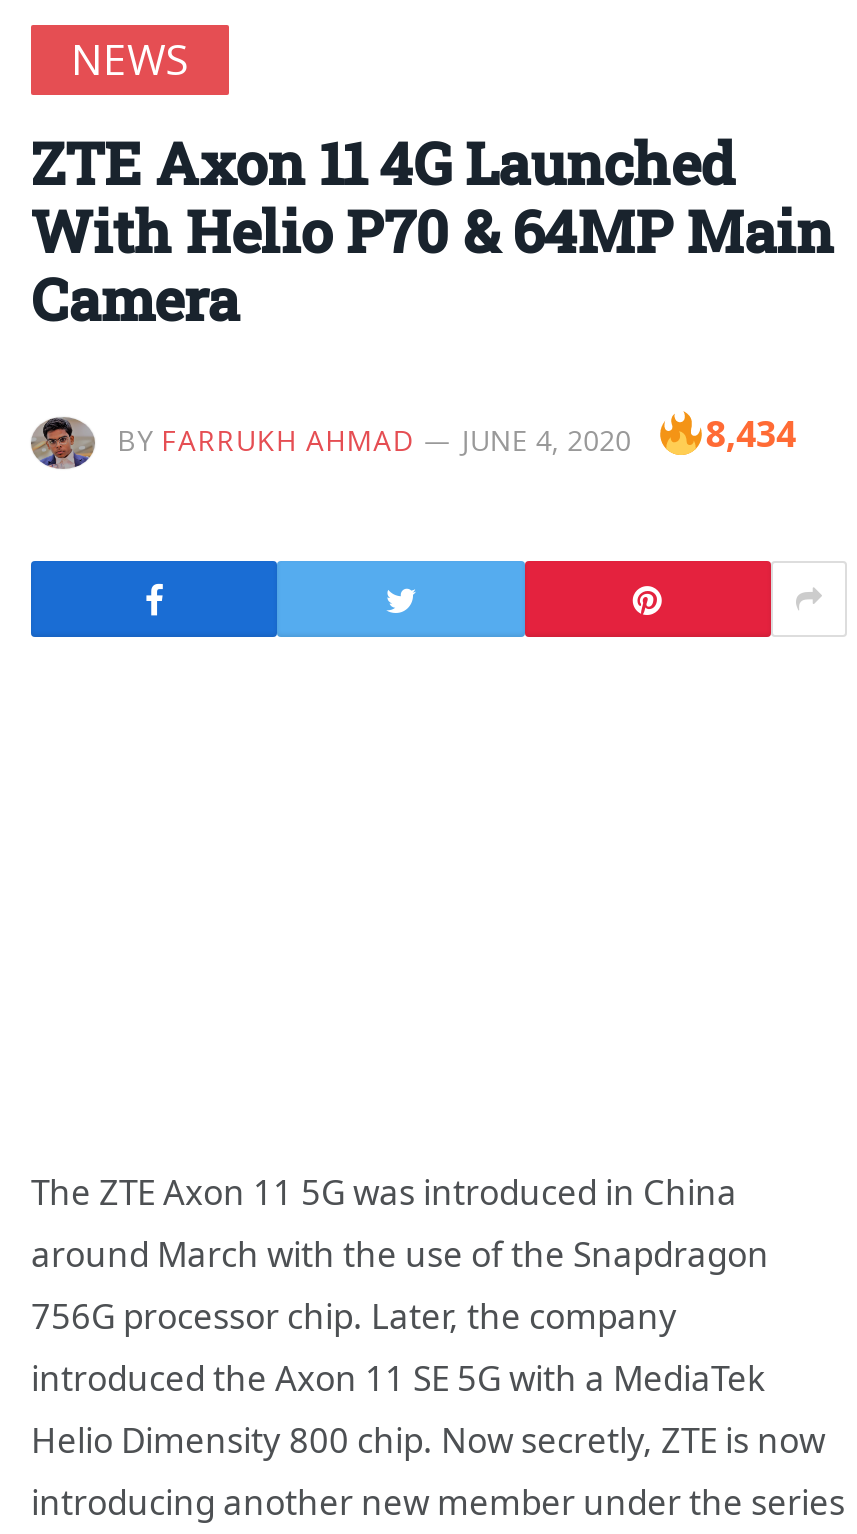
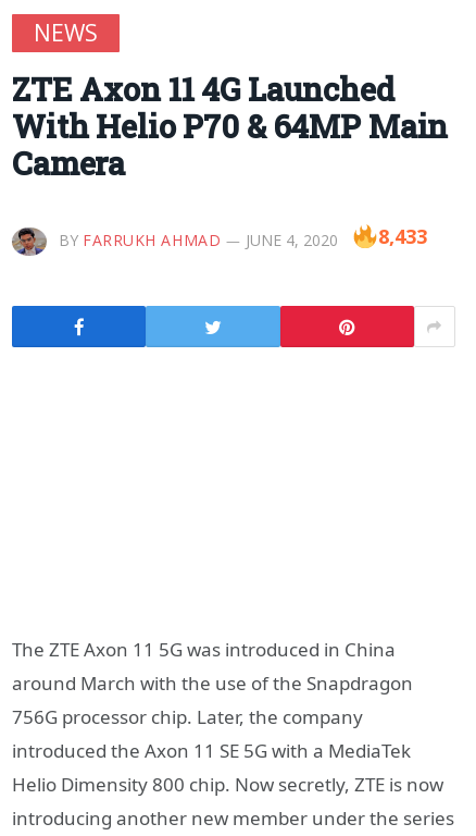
- BY FARRUKH AHMAD JUNE 4, 2020 8,434
+ BY FARRUKH AHMAD JUNE 4, 2020 8,433
